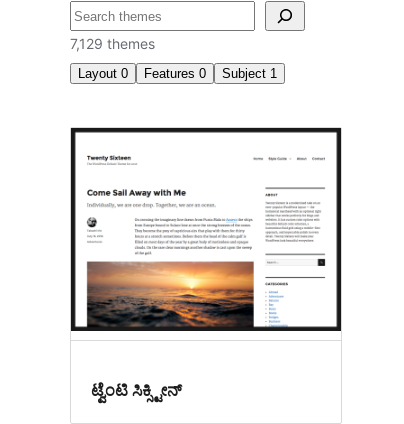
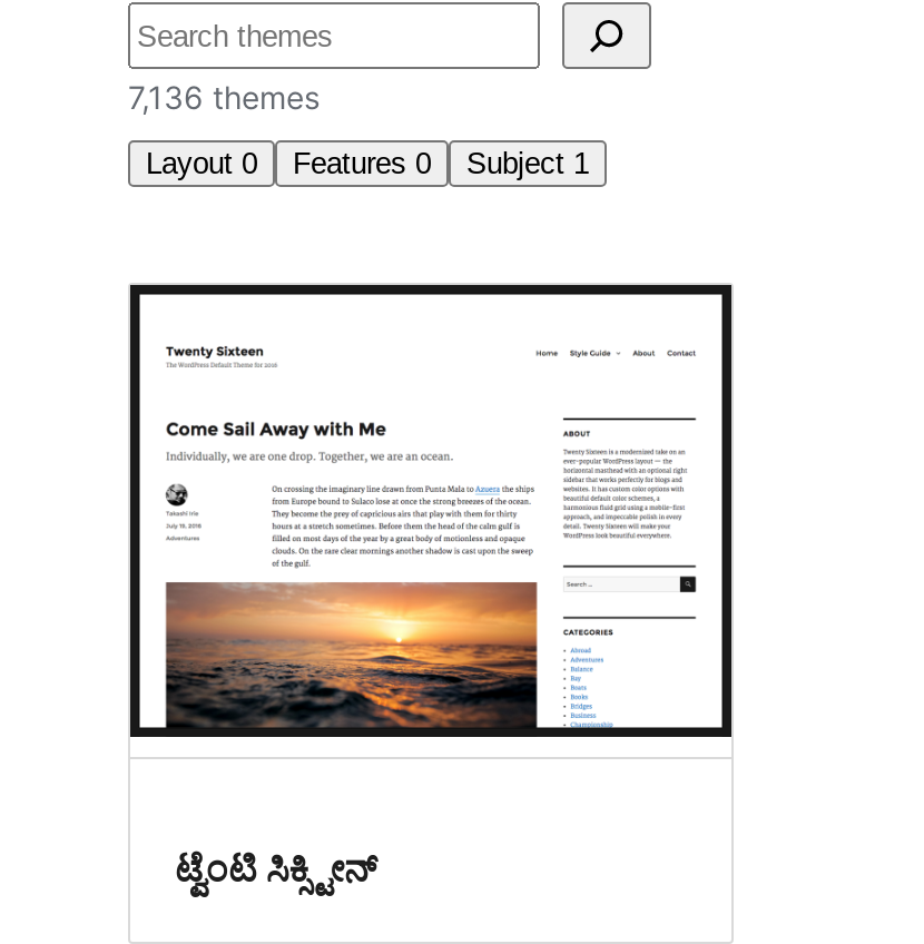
- 7,129 themes
+ 7,136 themes
